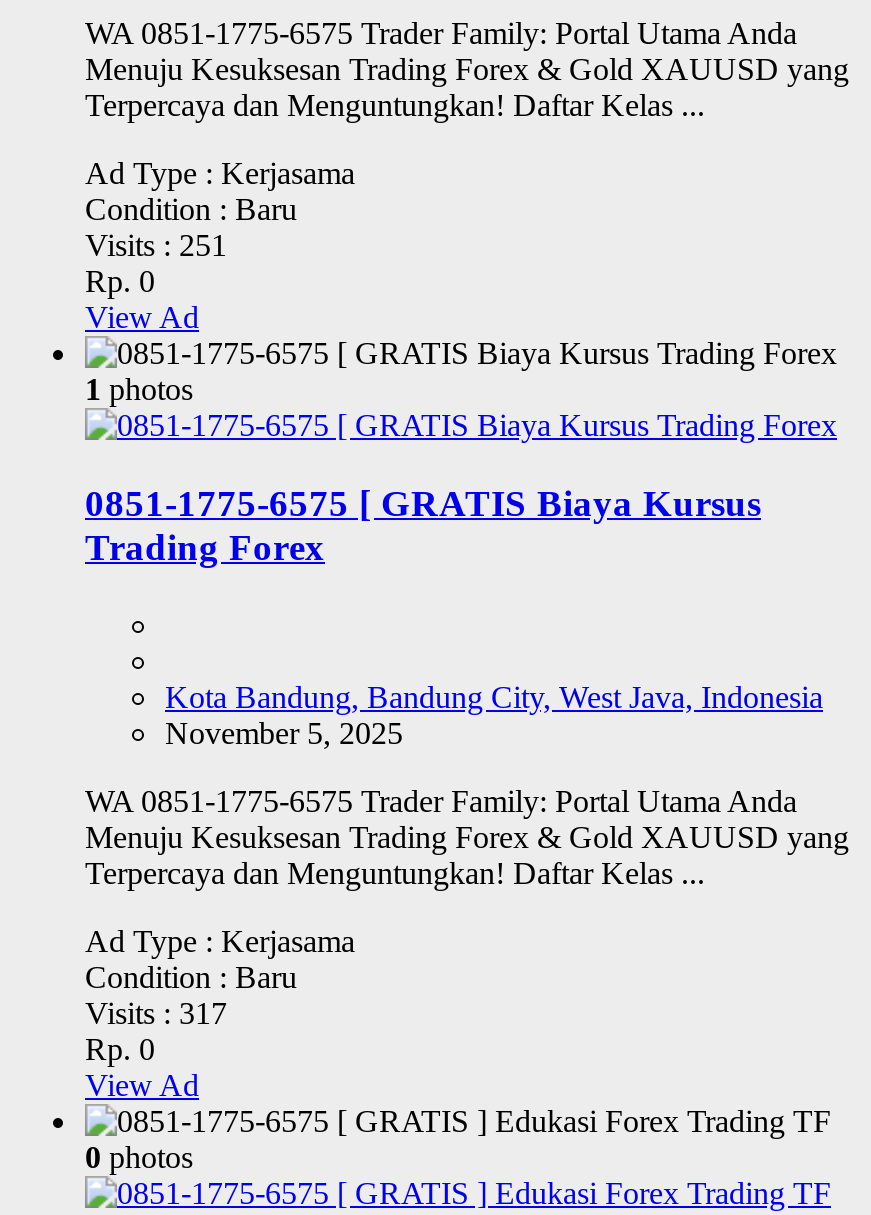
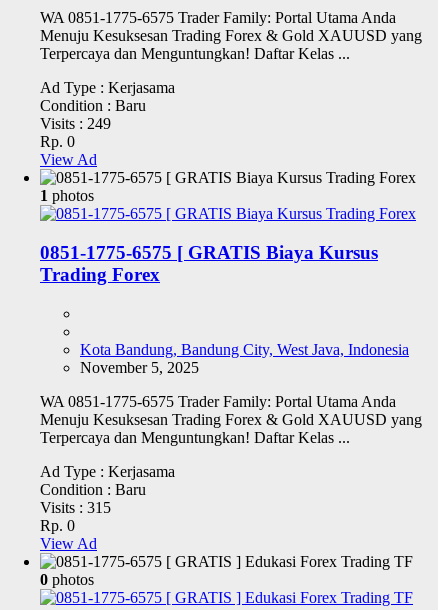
- Visits : 251
+ Visits : 249

- Visits : 317
+ Visits : 315
